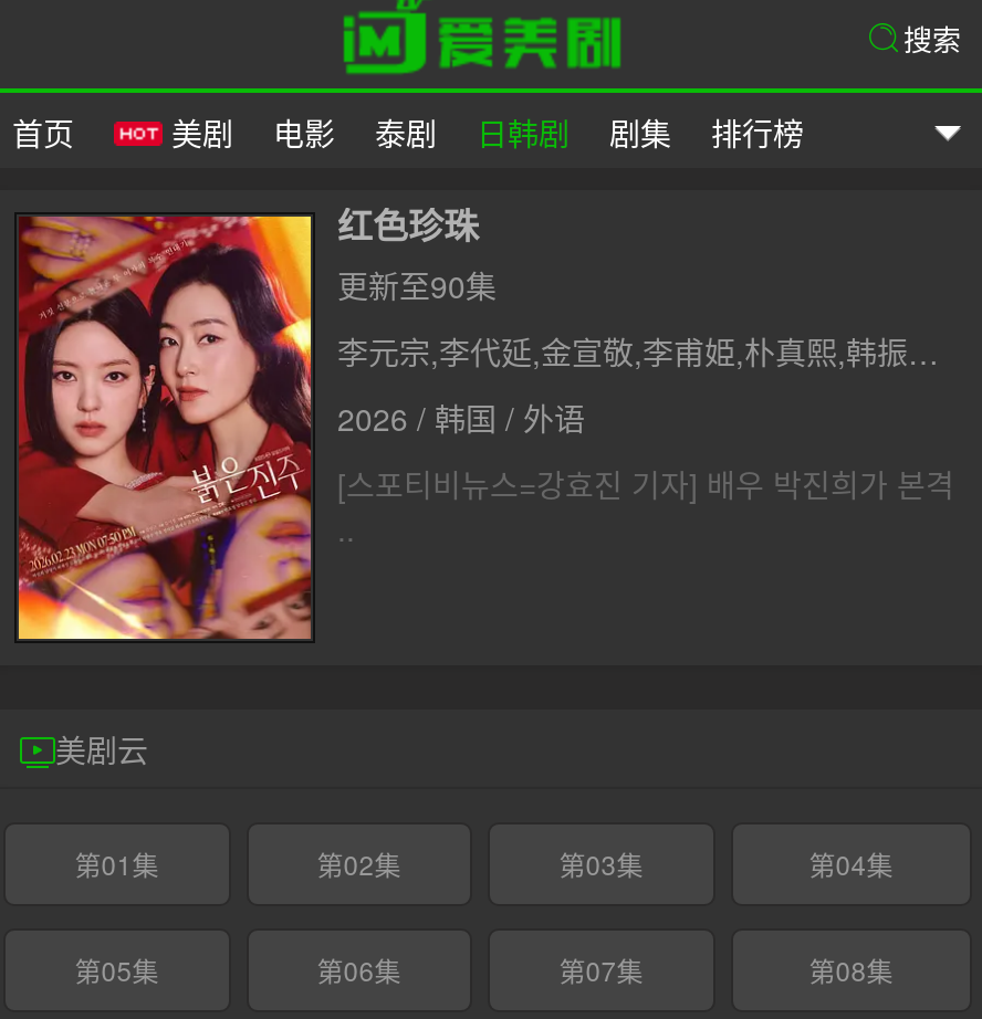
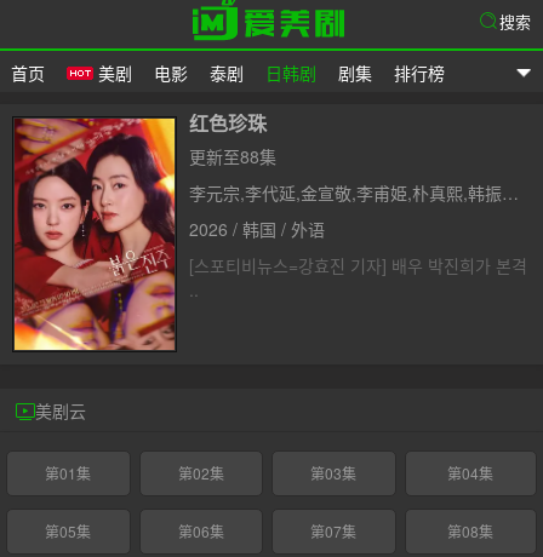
- 更新至90集
+ 更新至88集
